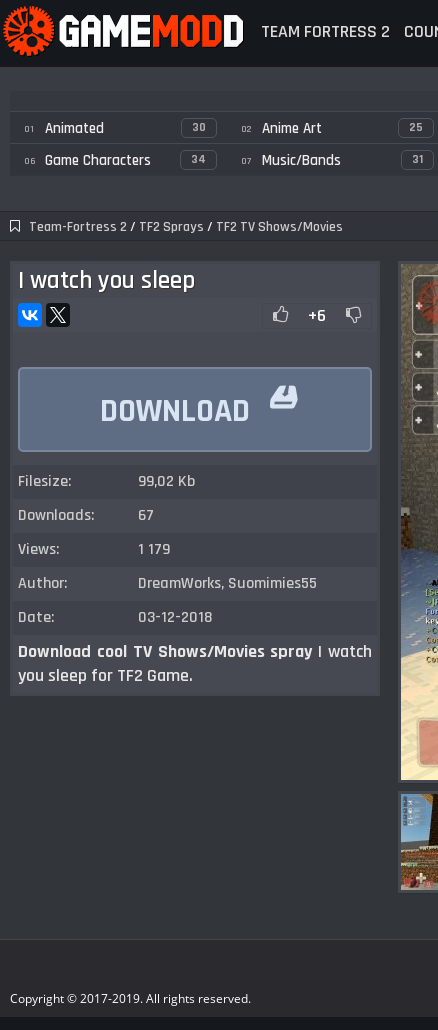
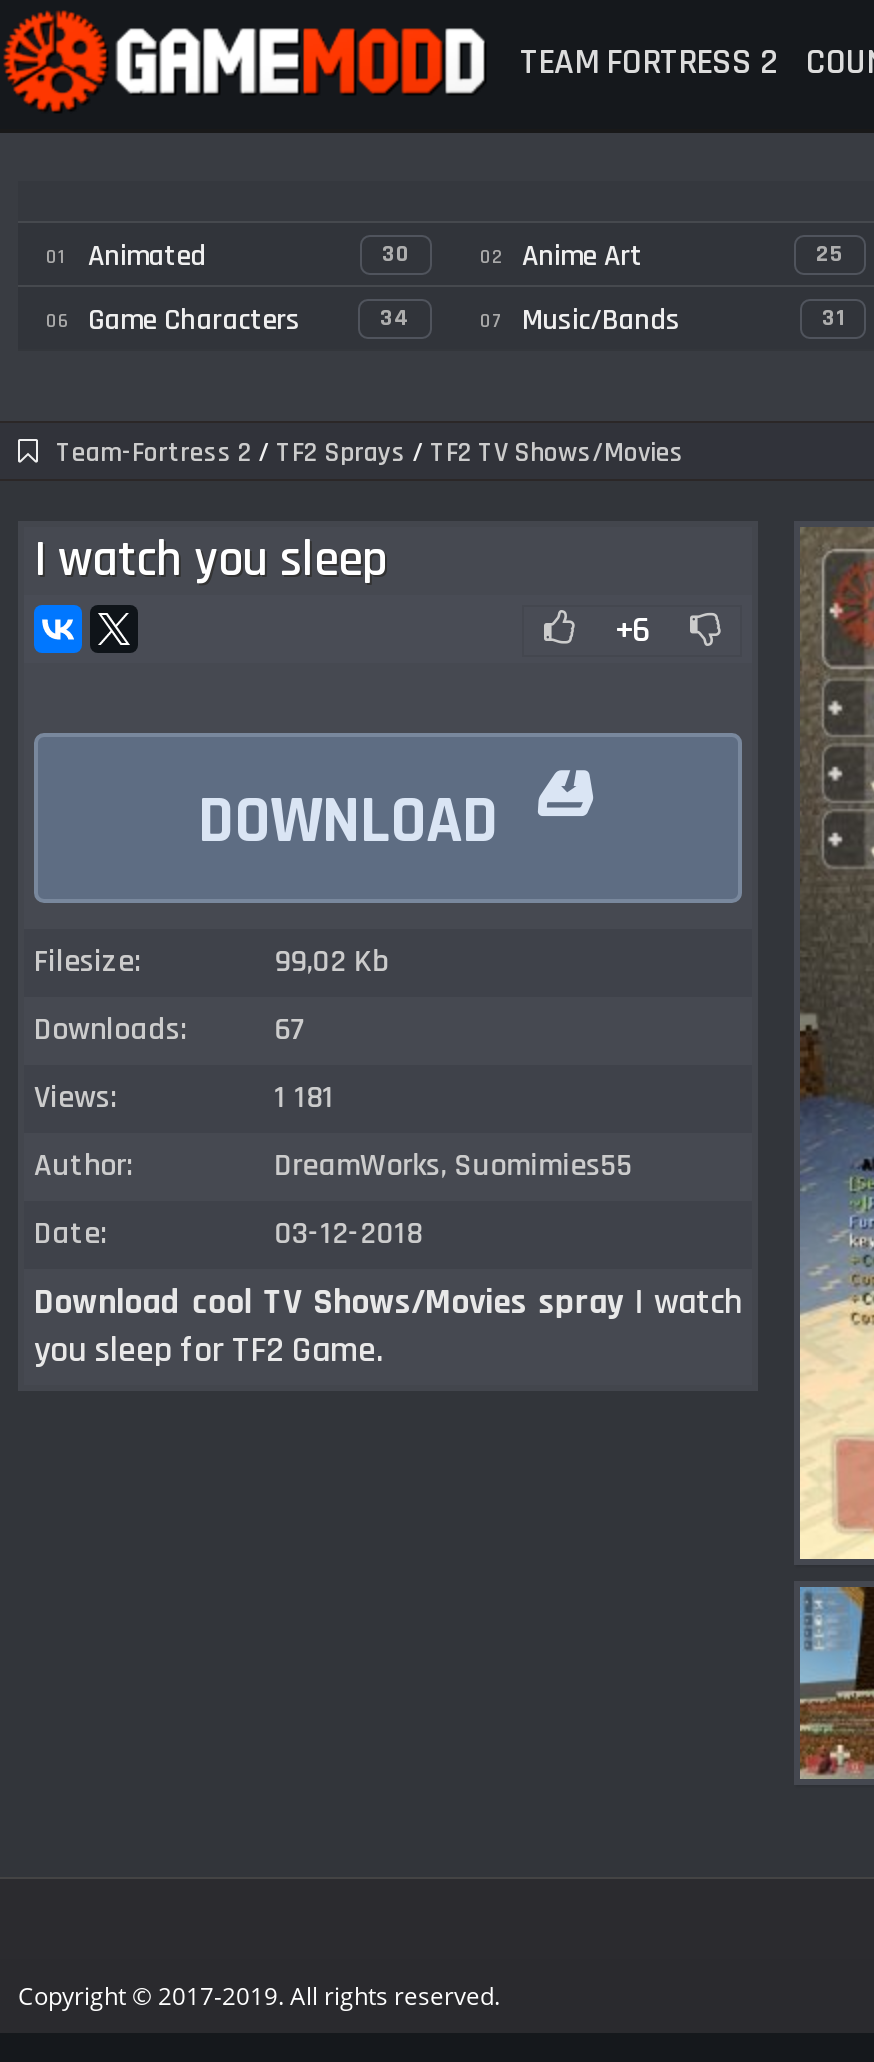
- 1 179
+ 1 181
